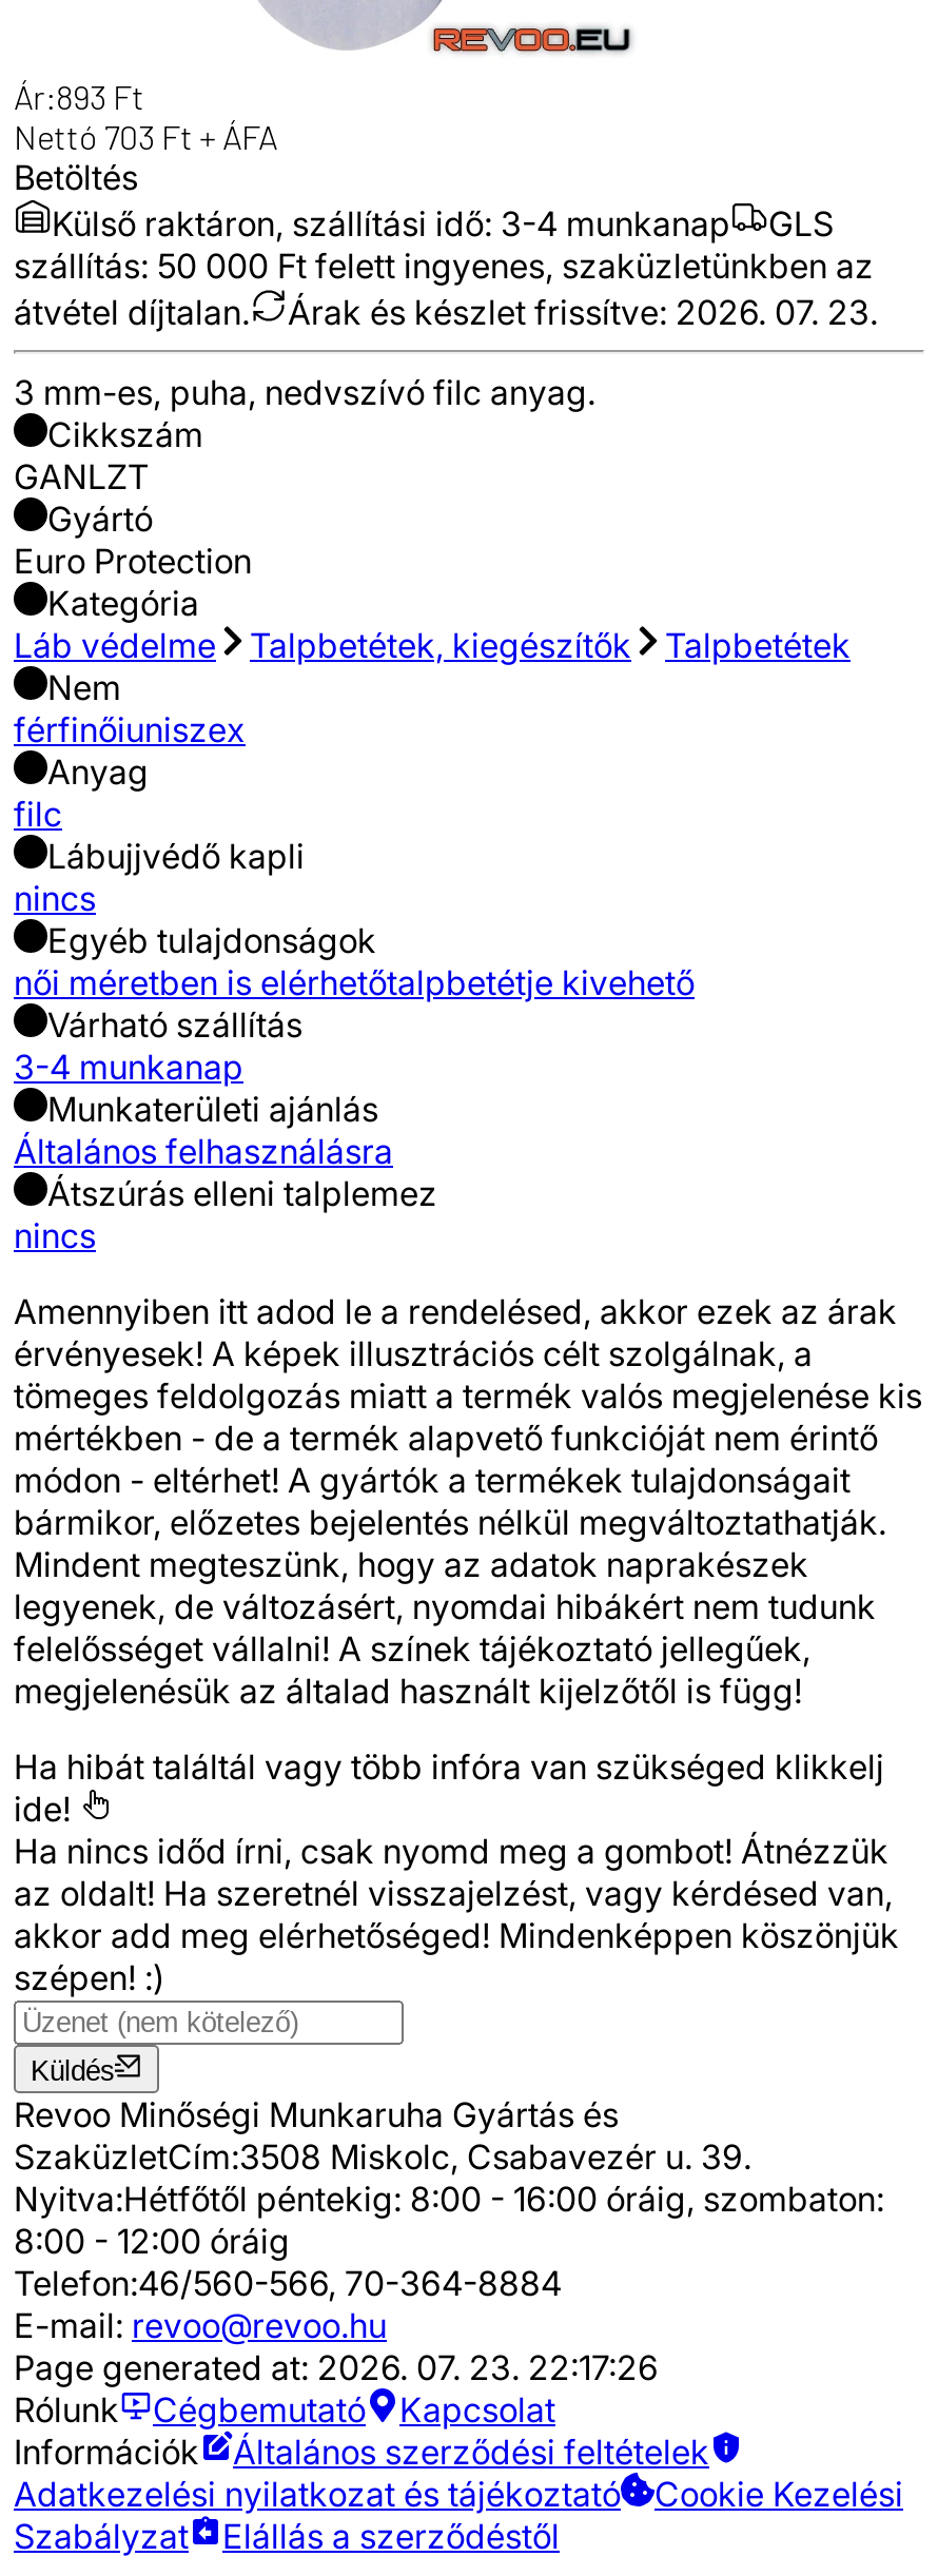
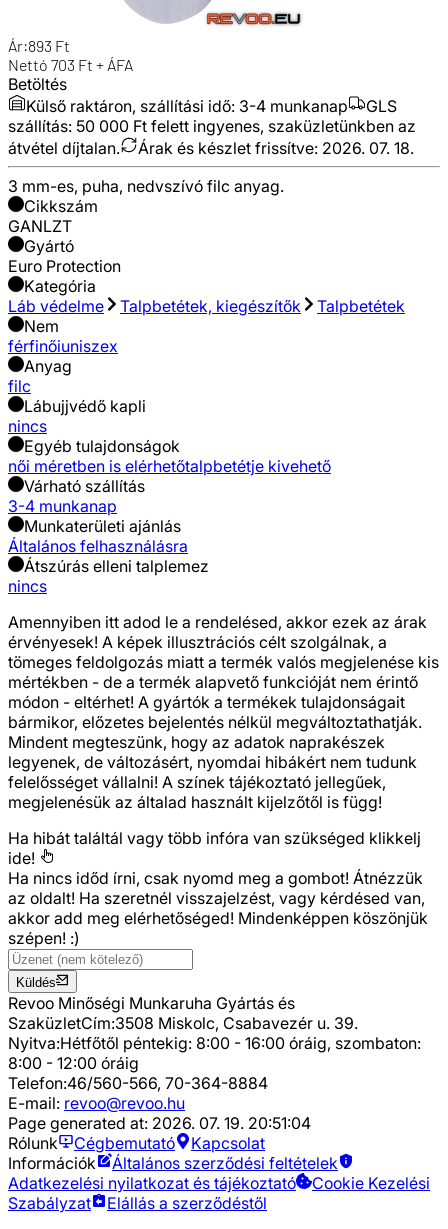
- Árak és készlet frissítve: 2026. 07. 23.
+ Árak és készlet frissítve: 2026. 07. 18.

- Page generated at: 2026. 07. 23. 22:17:26
+ Page generated at: 2026. 07. 19. 20:51:04
